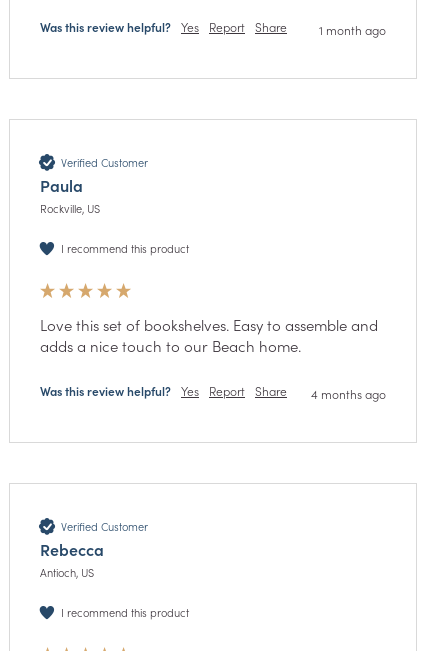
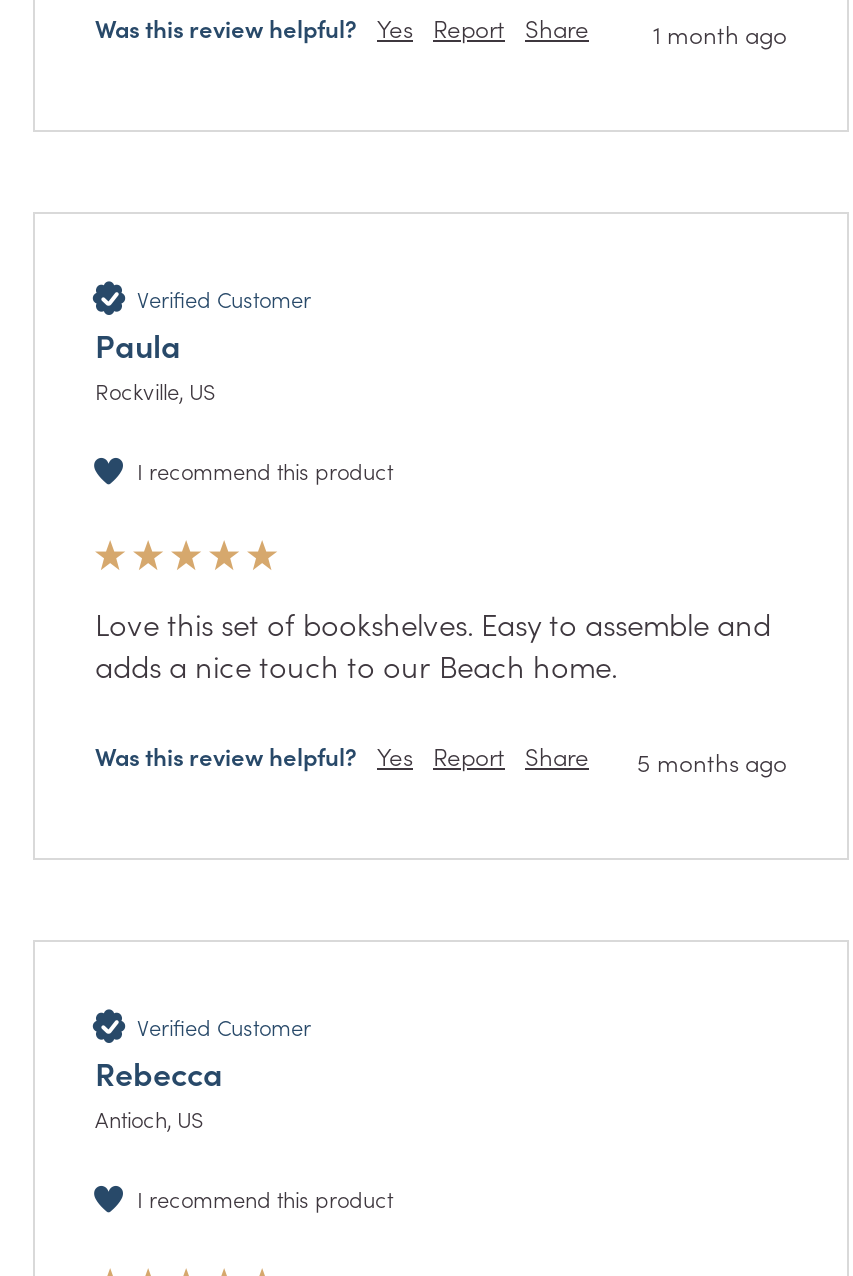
- Was this review helpful? Yes Report Share 4 months ago
+ Was this review helpful? Yes Report Share 5 months ago
